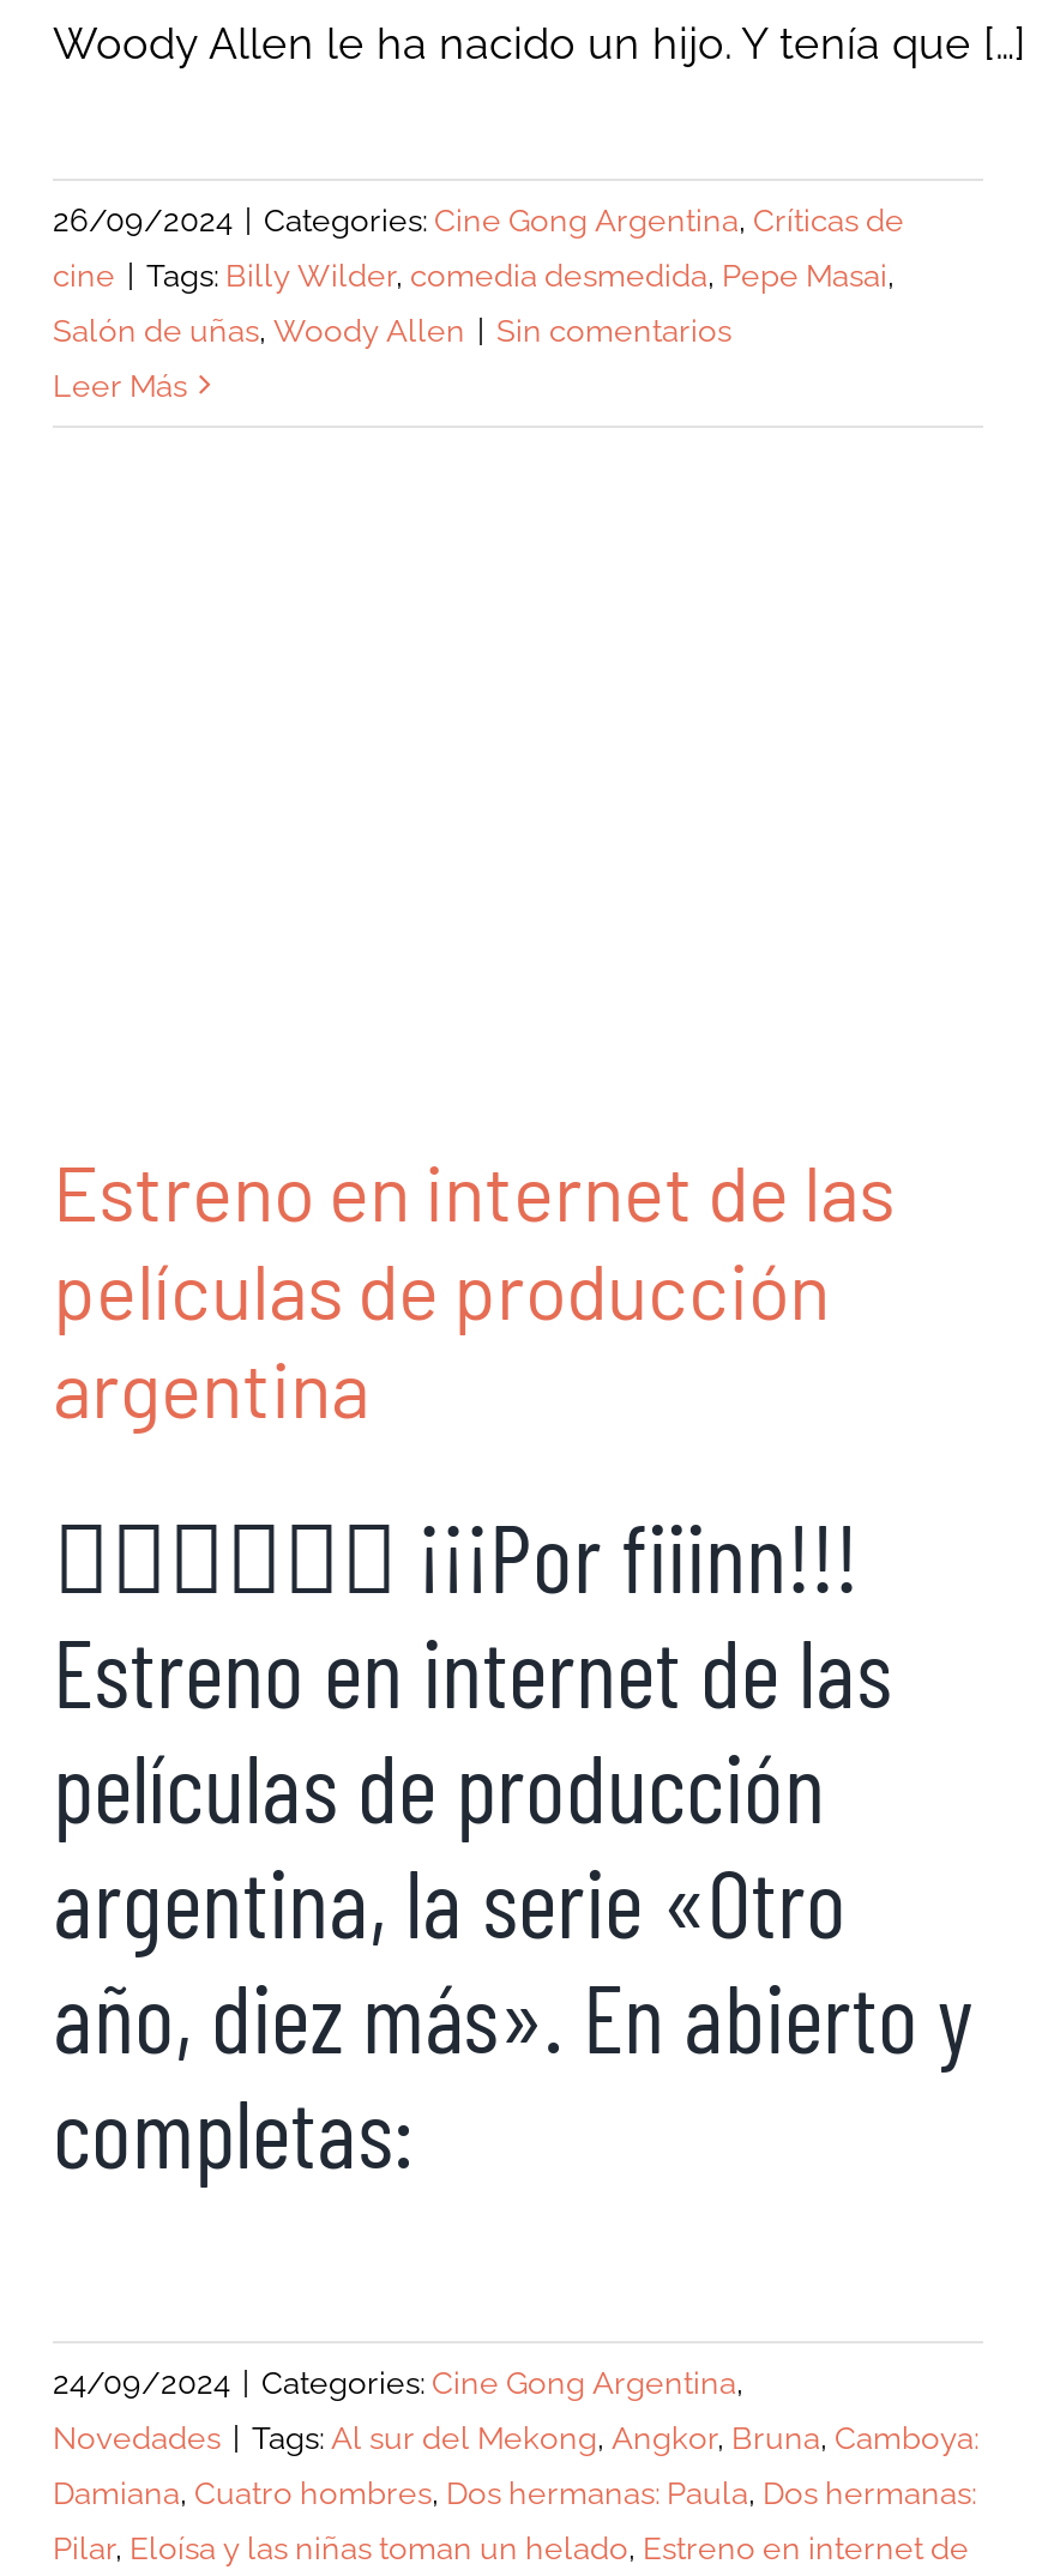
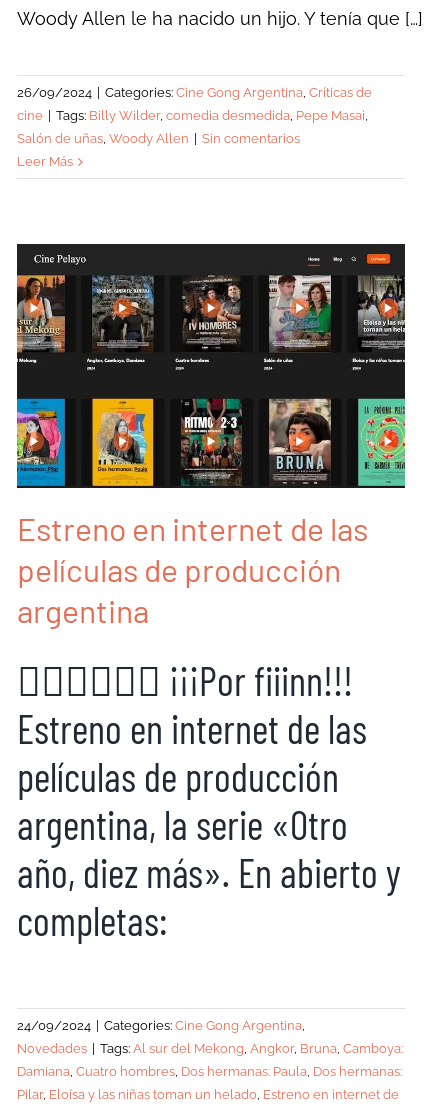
+ [image]
